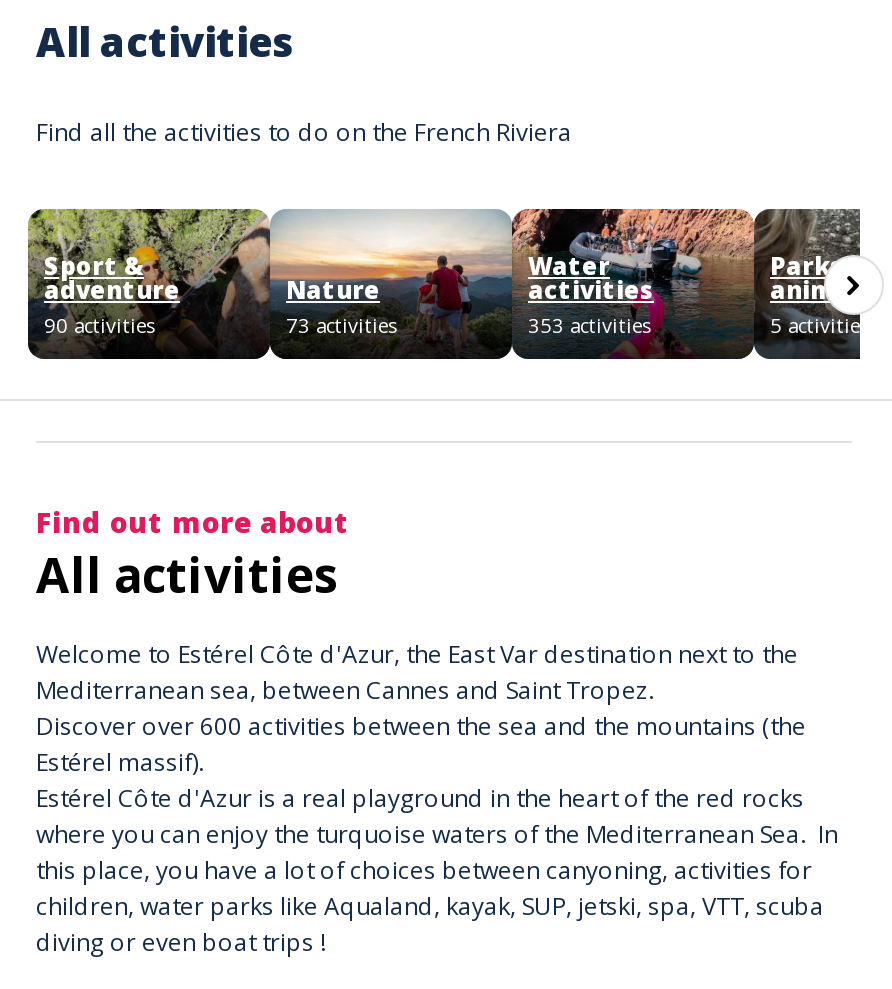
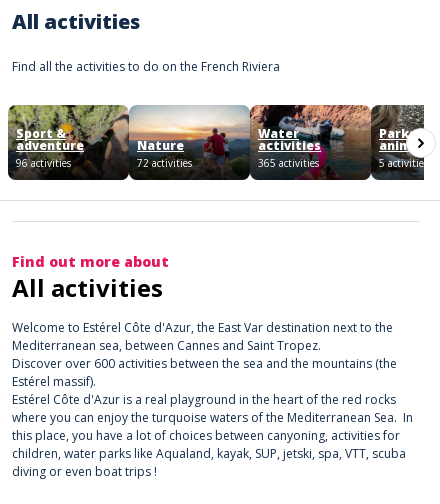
- 90 activities
+ 96 activities

- 73 activities
+ 72 activities

- 353 activities
+ 365 activities
